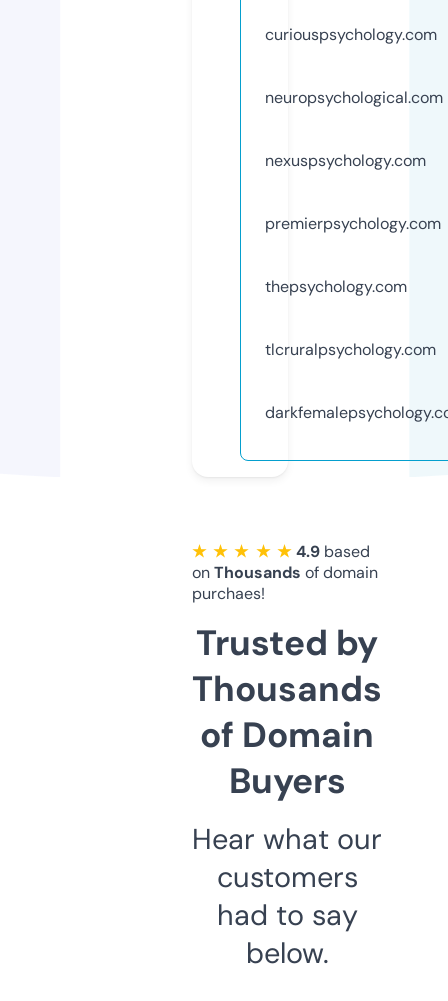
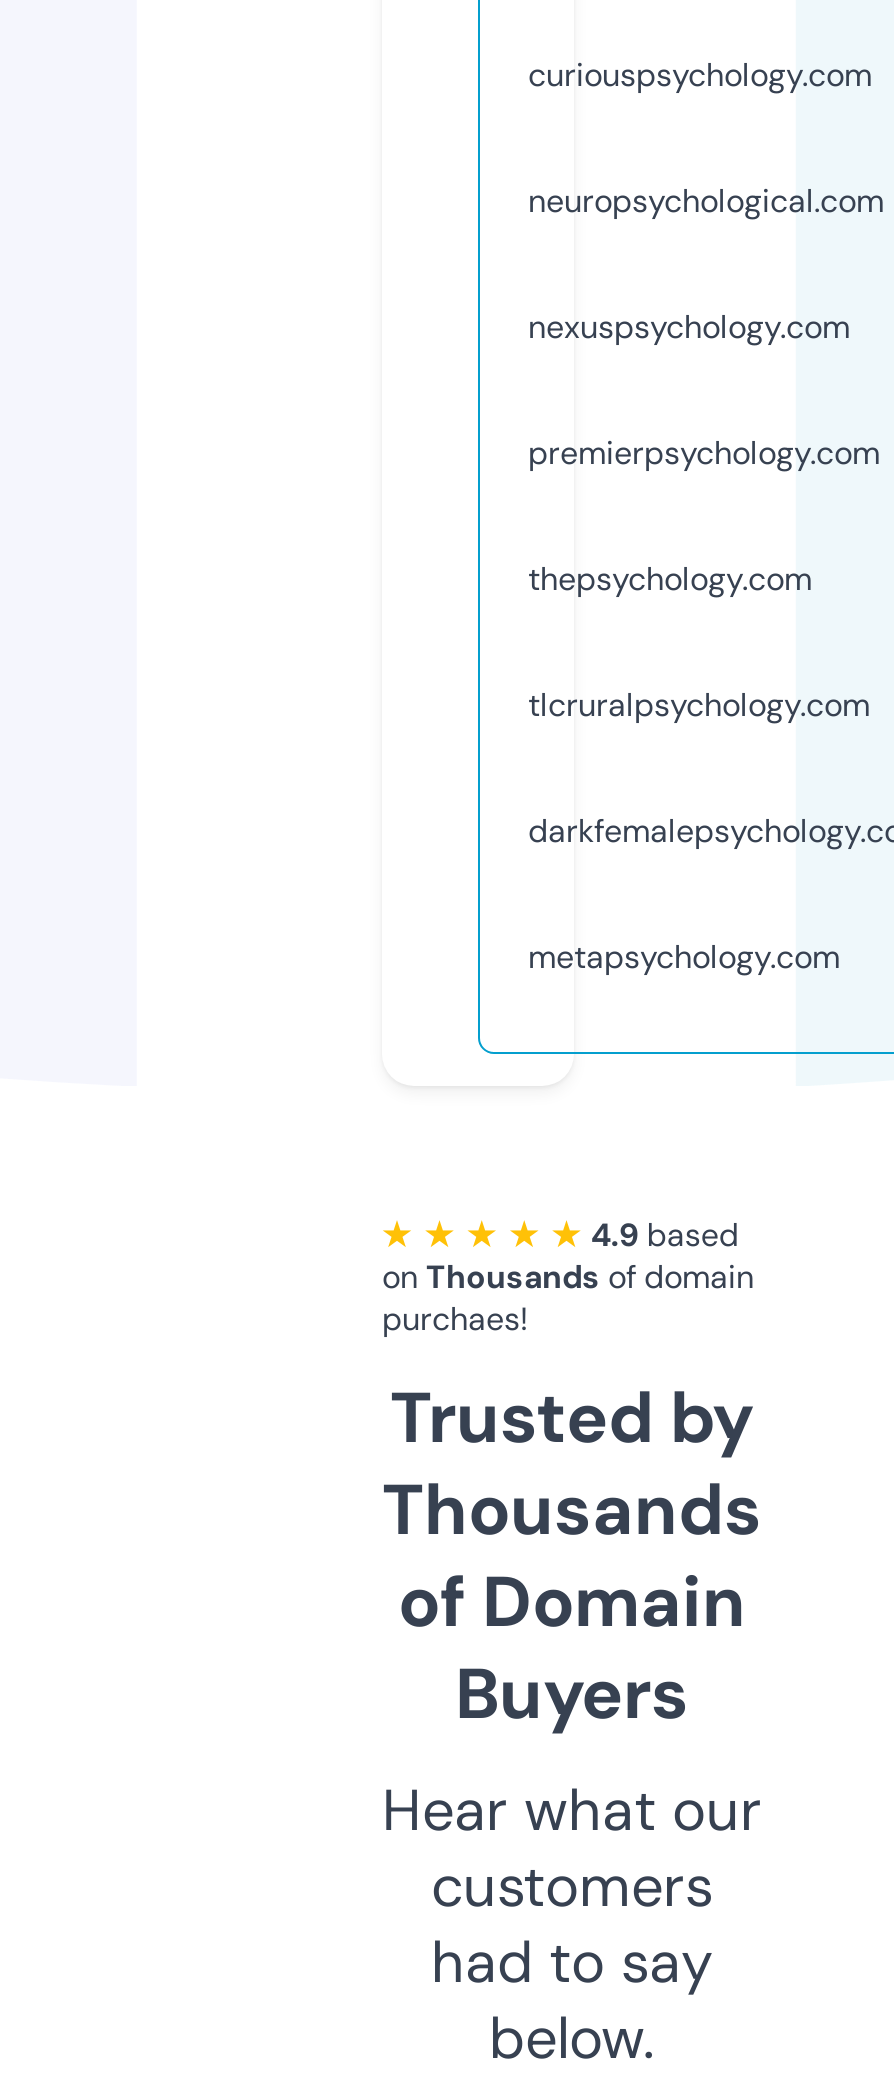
+ metapsychology.com
